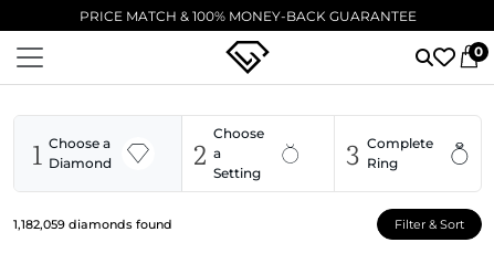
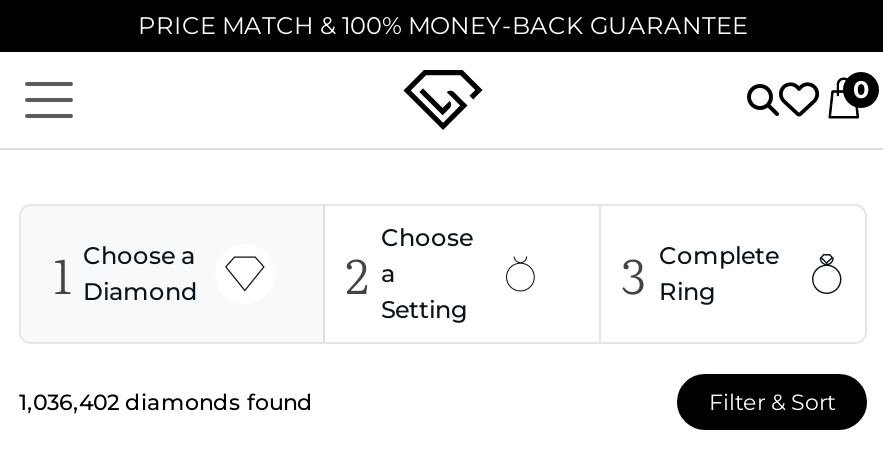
- 1,182,059 diamonds found
+ 1,036,402 diamonds found
